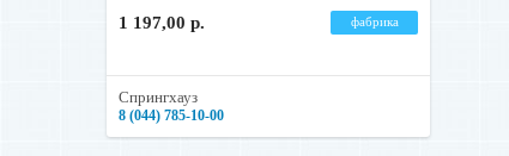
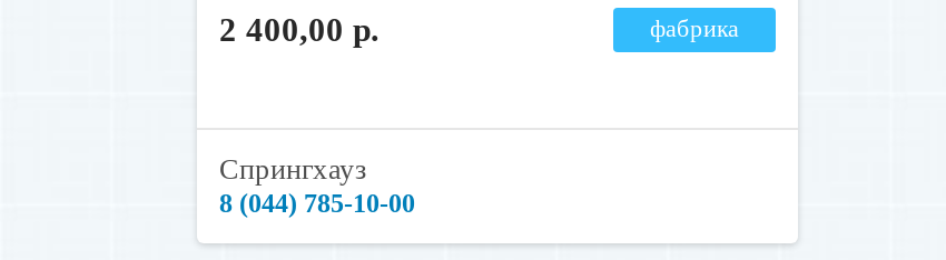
- 1 197,00 р.
+ 2 400,00 р.
